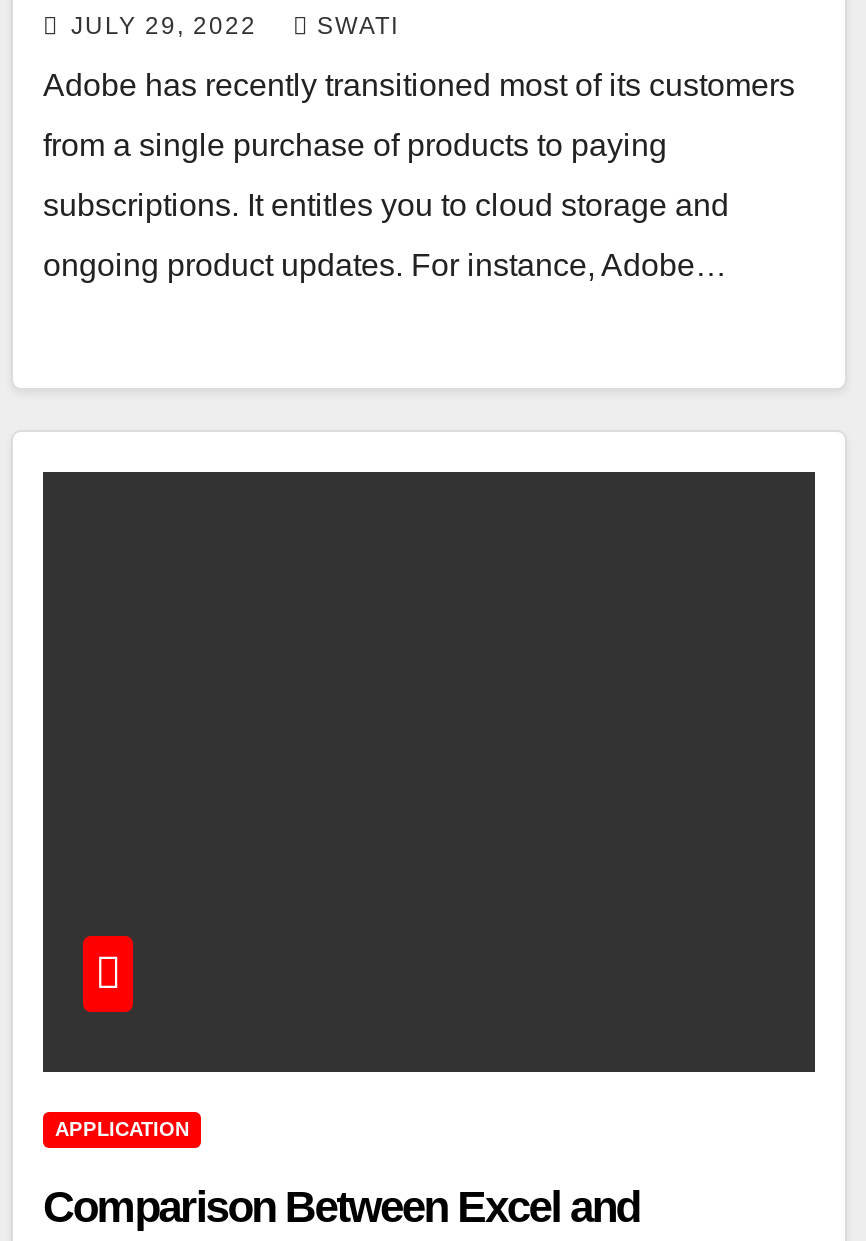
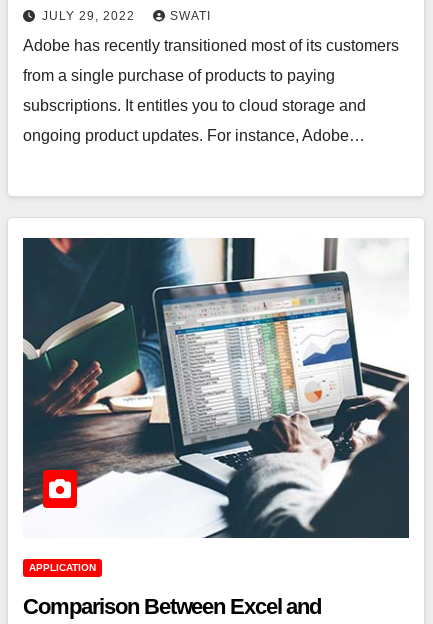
+ [image]
